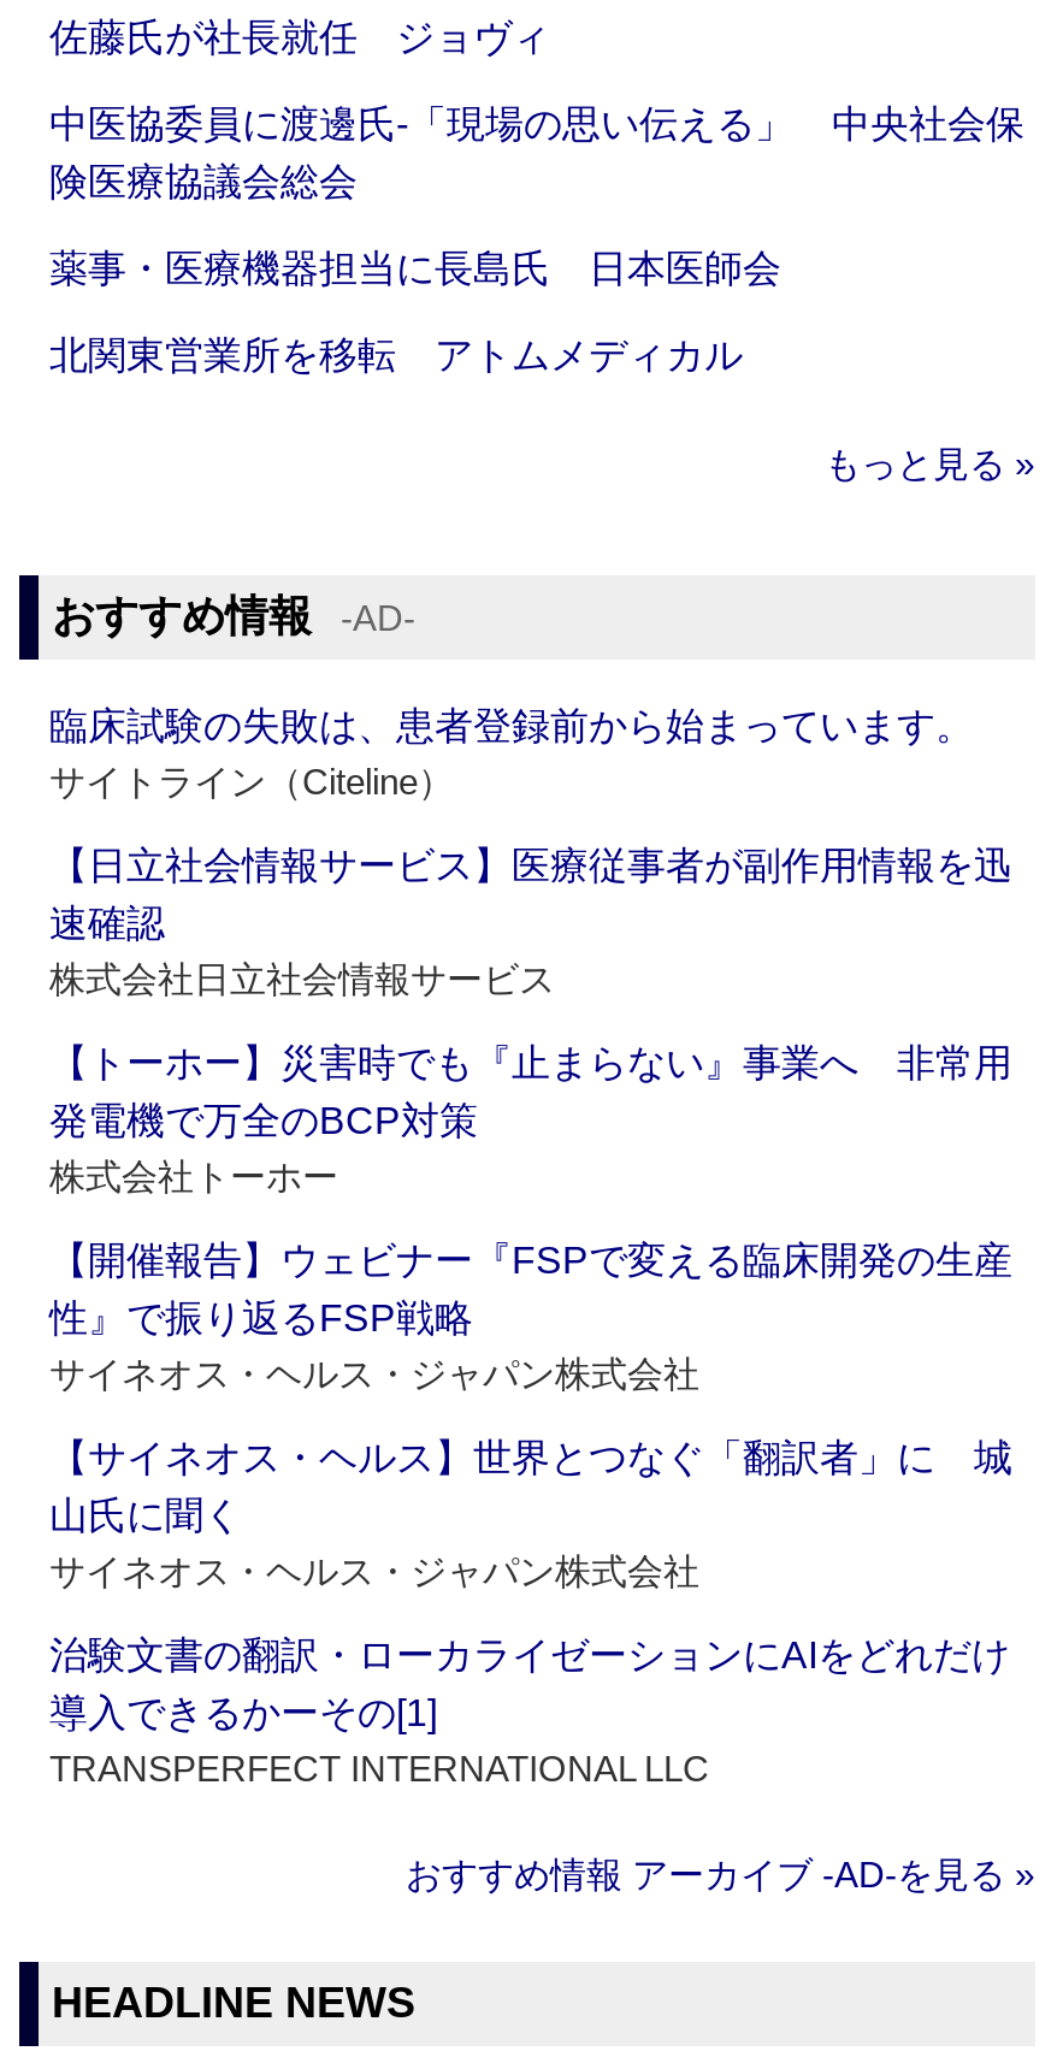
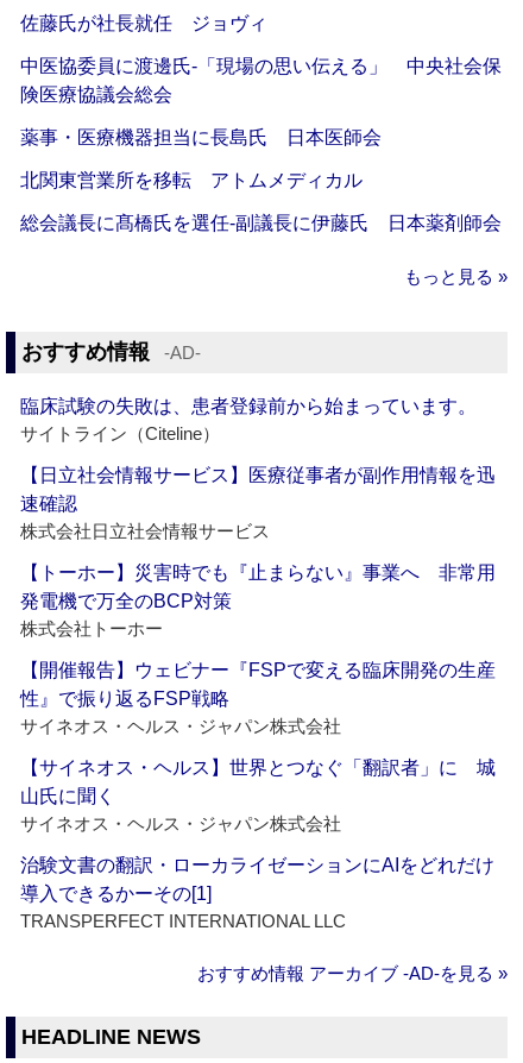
+ 総会議長に髙橋氏を選任‐副議長に伊藤氏 日本薬剤師会
